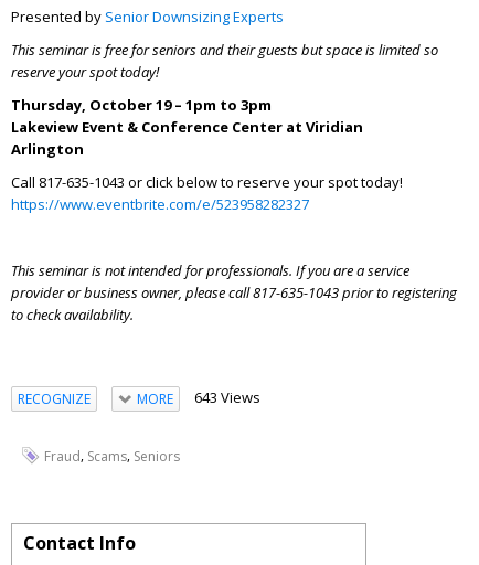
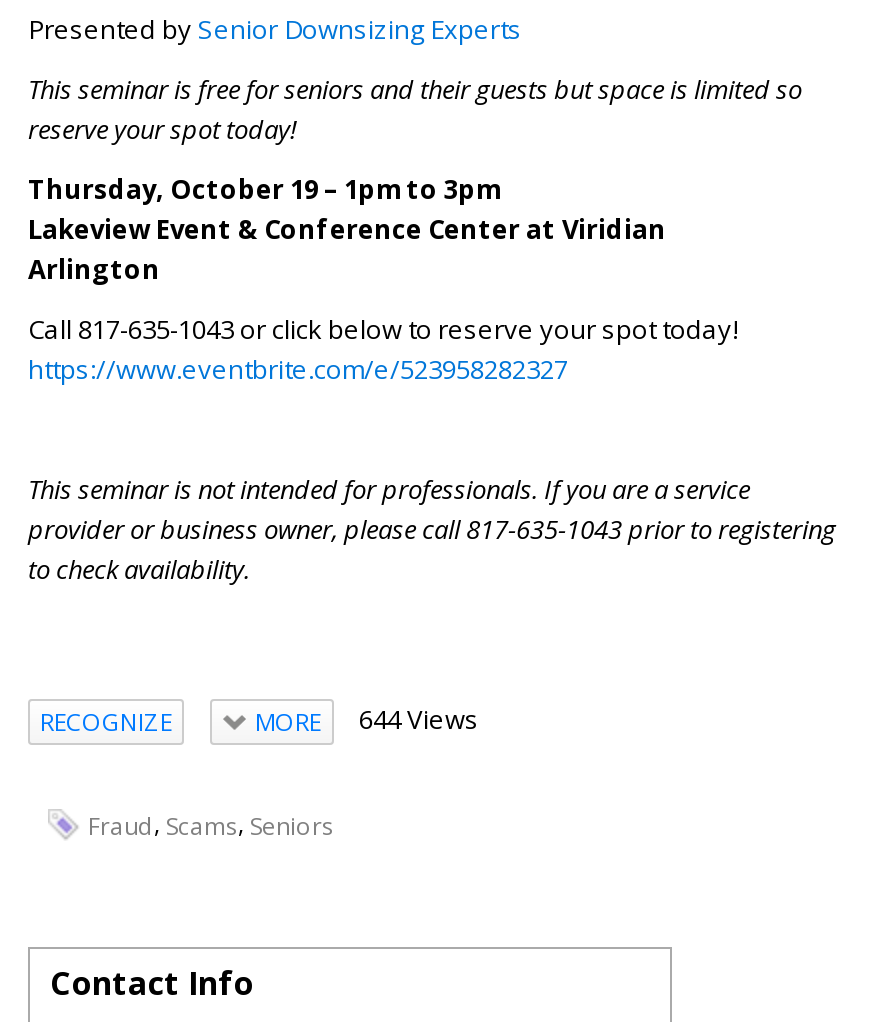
- MORE 643 Views
+ MORE 644 Views
